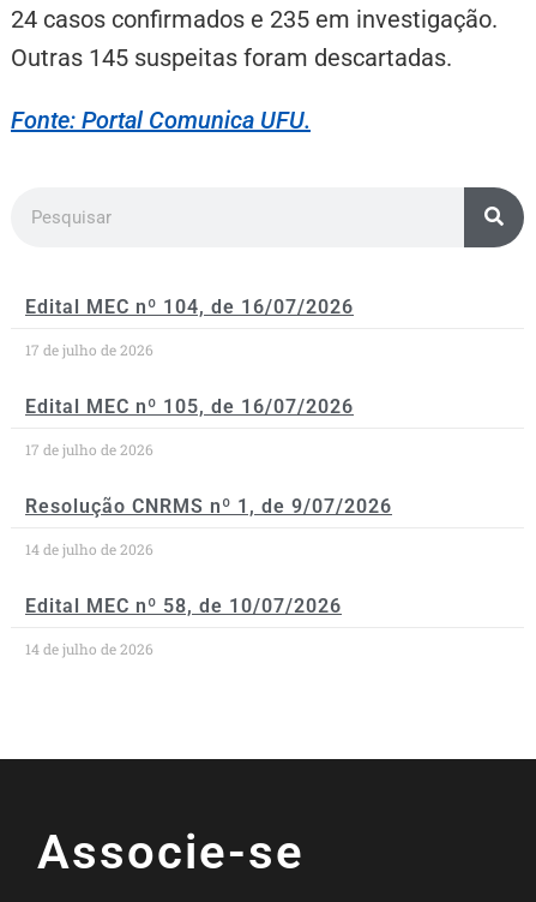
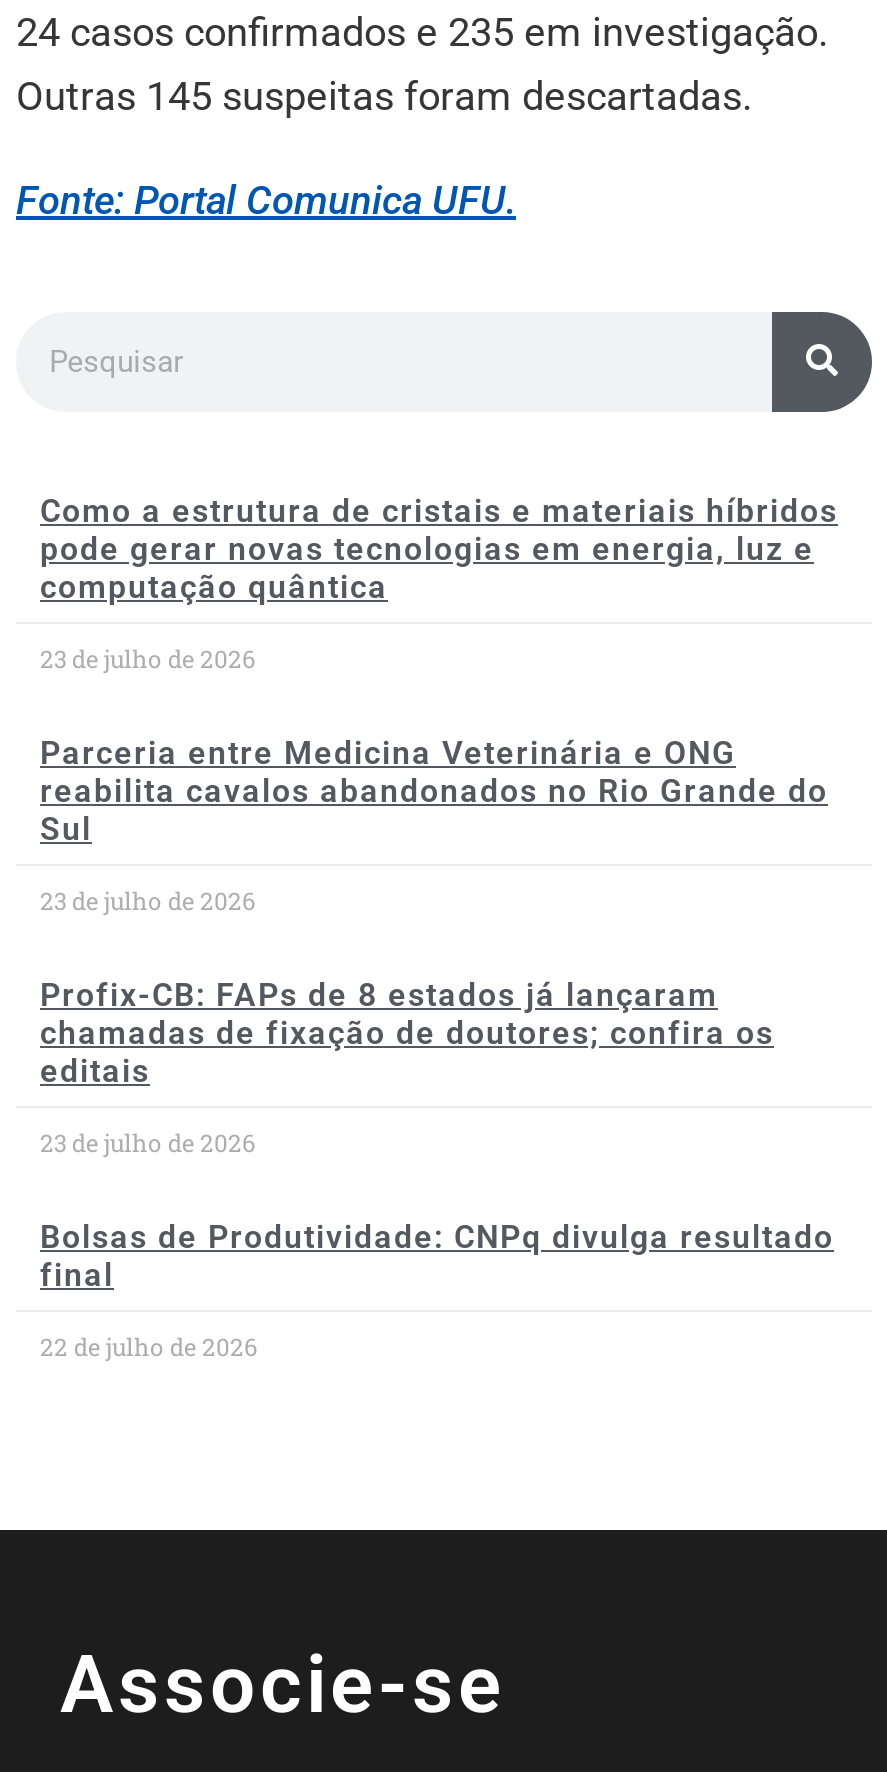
- Edital MEC nº 104, de 16/07/2026
+ Como a estrutura de cristais e materiais híbridos
+ pode gerar novas tecnologias em energia, luz e
+ computação quântica

- 17 de julho de 2026
+ 23 de julho de 2026

- Edital MEC nº 105, de 16/07/2026
+ Parceria entre Medicina Veterinária e ONG
+ reabilita cavalos abandonados no Rio Grande do
+ Sul

- 17 de julho de 2026
+ 23 de julho de 2026

- Resolução CNRMS nº 1, de 9/07/2026
+ Profix-CB: FAPs de 8 estados já lançaram
+ chamadas de fixação de doutores; confira os
+ editais

- 14 de julho de 2026
+ 23 de julho de 2026

- Edital MEC nº 58, de 10/07/2026
+ Bolsas de Produtividade: CNPq divulga resultado
+ final

- 14 de julho de 2026
+ 22 de julho de 2026
